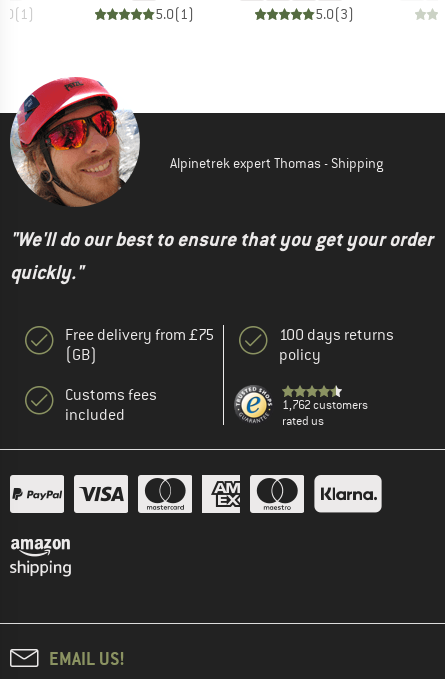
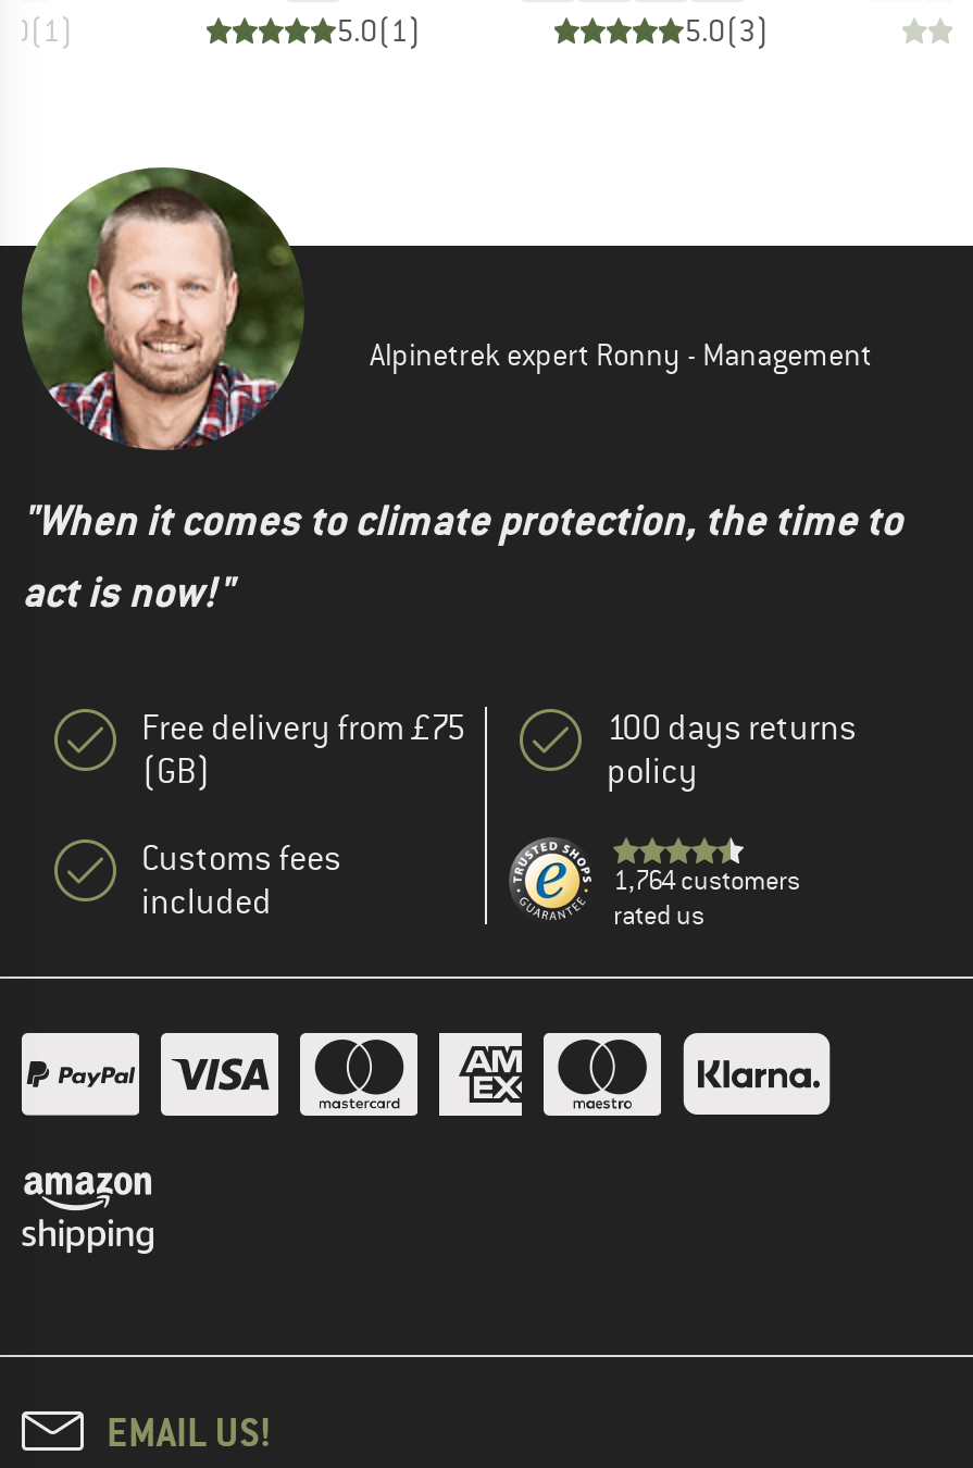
- [image]
- "We'll do our best to ensure that you get your order
- quickly."
+ [image]
+ "When it comes to climate protection, the time to
+ act is now!"

- Alpinetrek expert Thomas - Shipping
+ Alpinetrek expert Ronny - Management

- 1,762 customers
+ 1,764 customers
